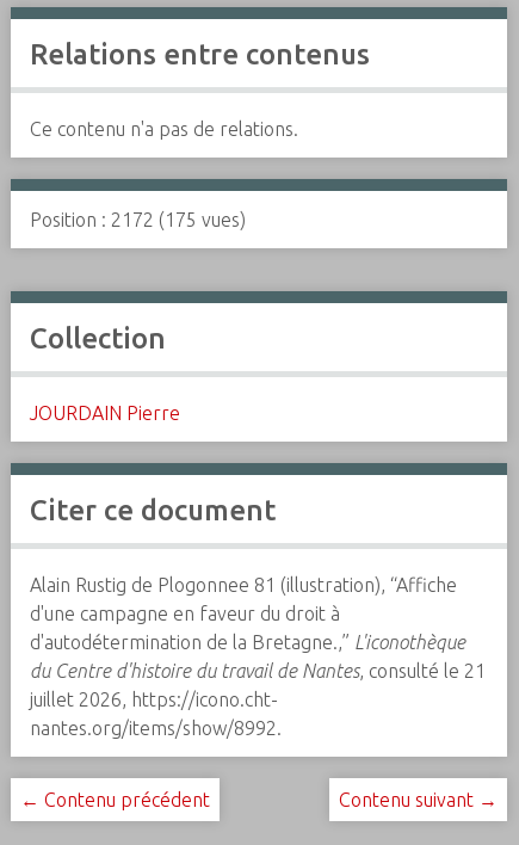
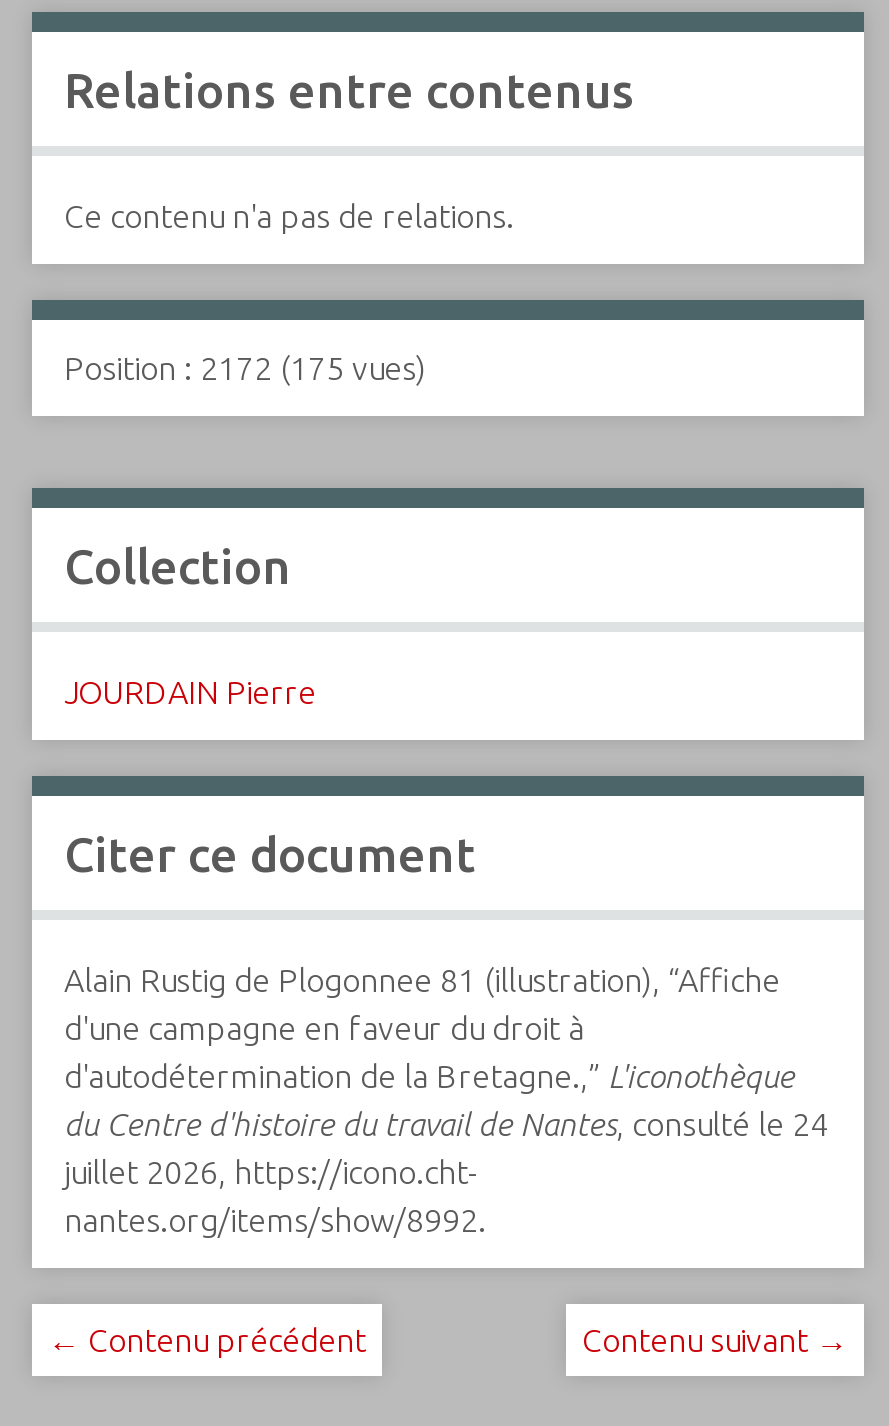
- du Centre d'histoire du travail de Nantes, consulté le 21
+ du Centre d'histoire du travail de Nantes, consulté le 24
